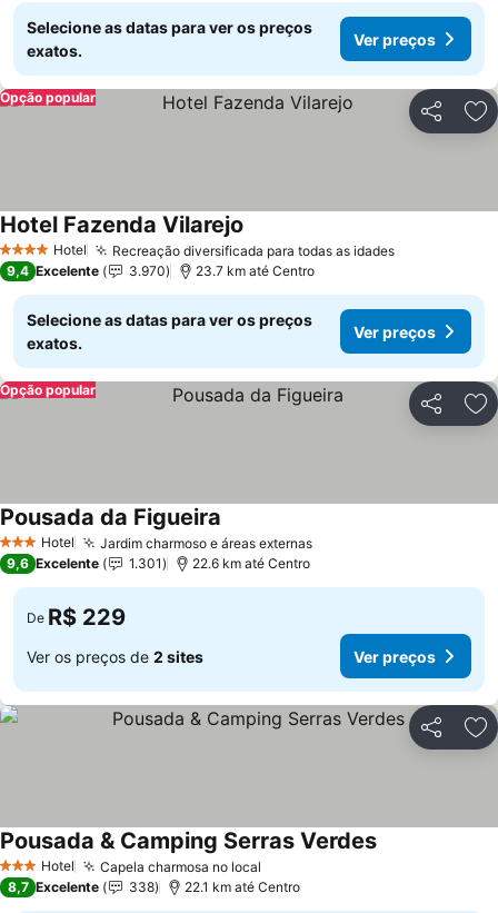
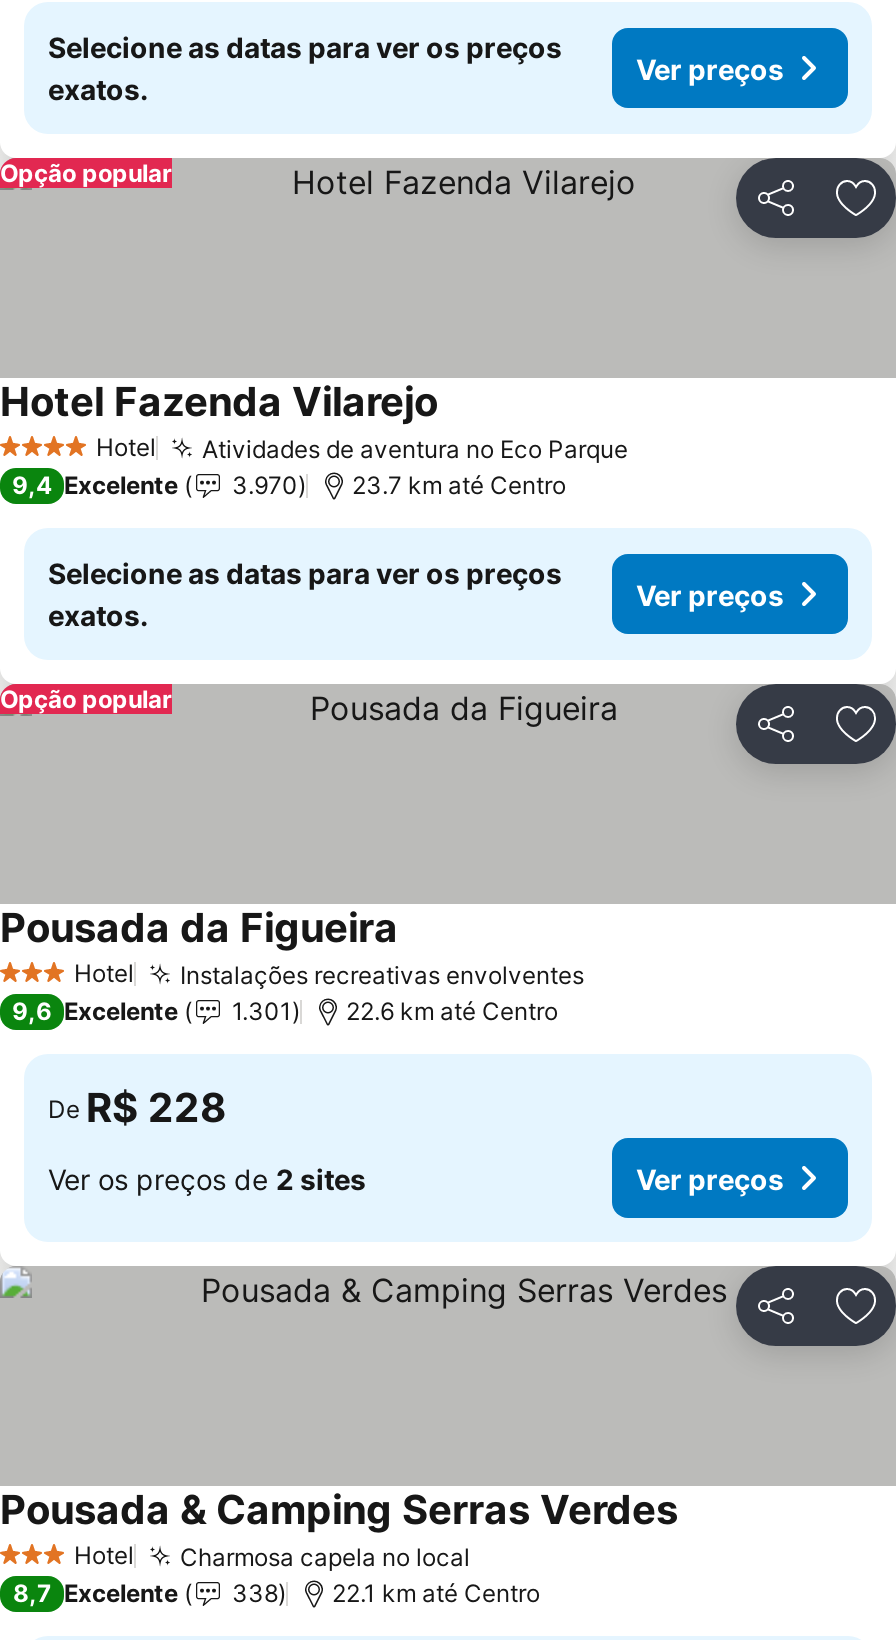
- Recreação diversificada para todas as idades
+ Atividades de aventura no Eco Parque

- Jardim charmoso e áreas externas
+ Instalações recreativas envolventes

- De R$ 229
+ De R$ 228

- Capela charmosa no local
+ Charmosa capela no local
